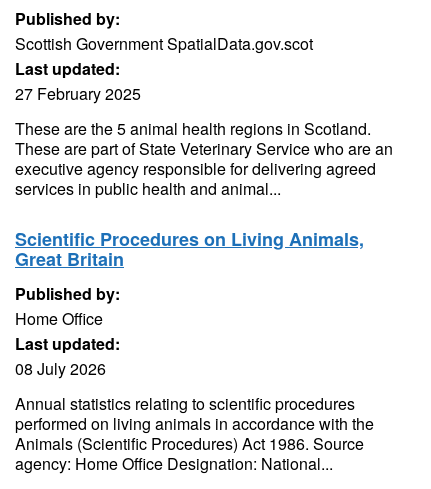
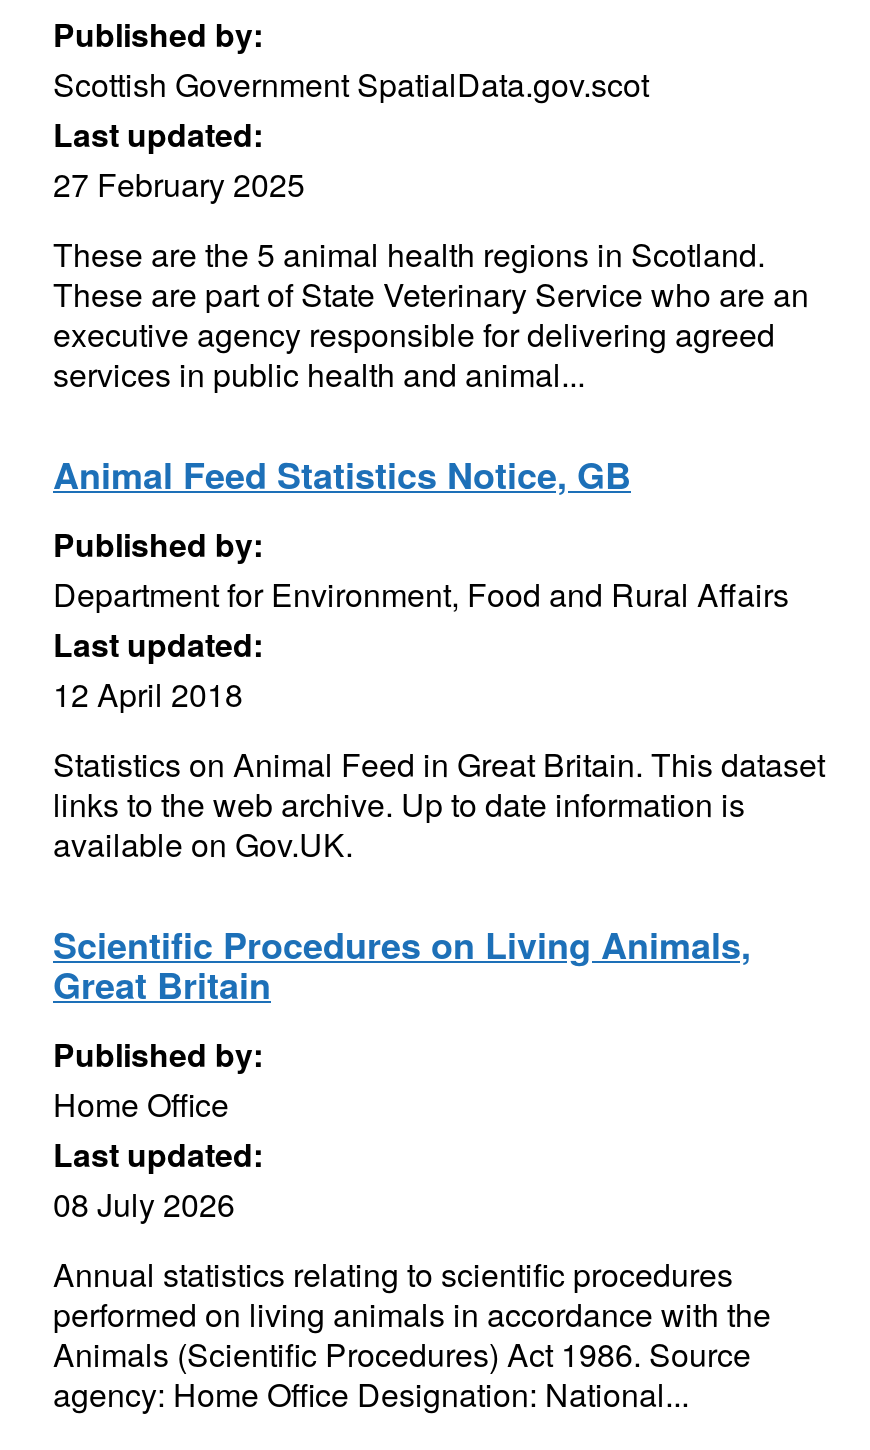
+ Animal Feed Statistics Notice, GB
+ Published by:
+ Department for Environment, Food and Rural Affairs
+ Last updated:
+ 12 April 2018
+ Statistics on Animal Feed in Great Britain. This dataset
+ links to the web archive. Up to date information is
+ available on Gov.UK.
